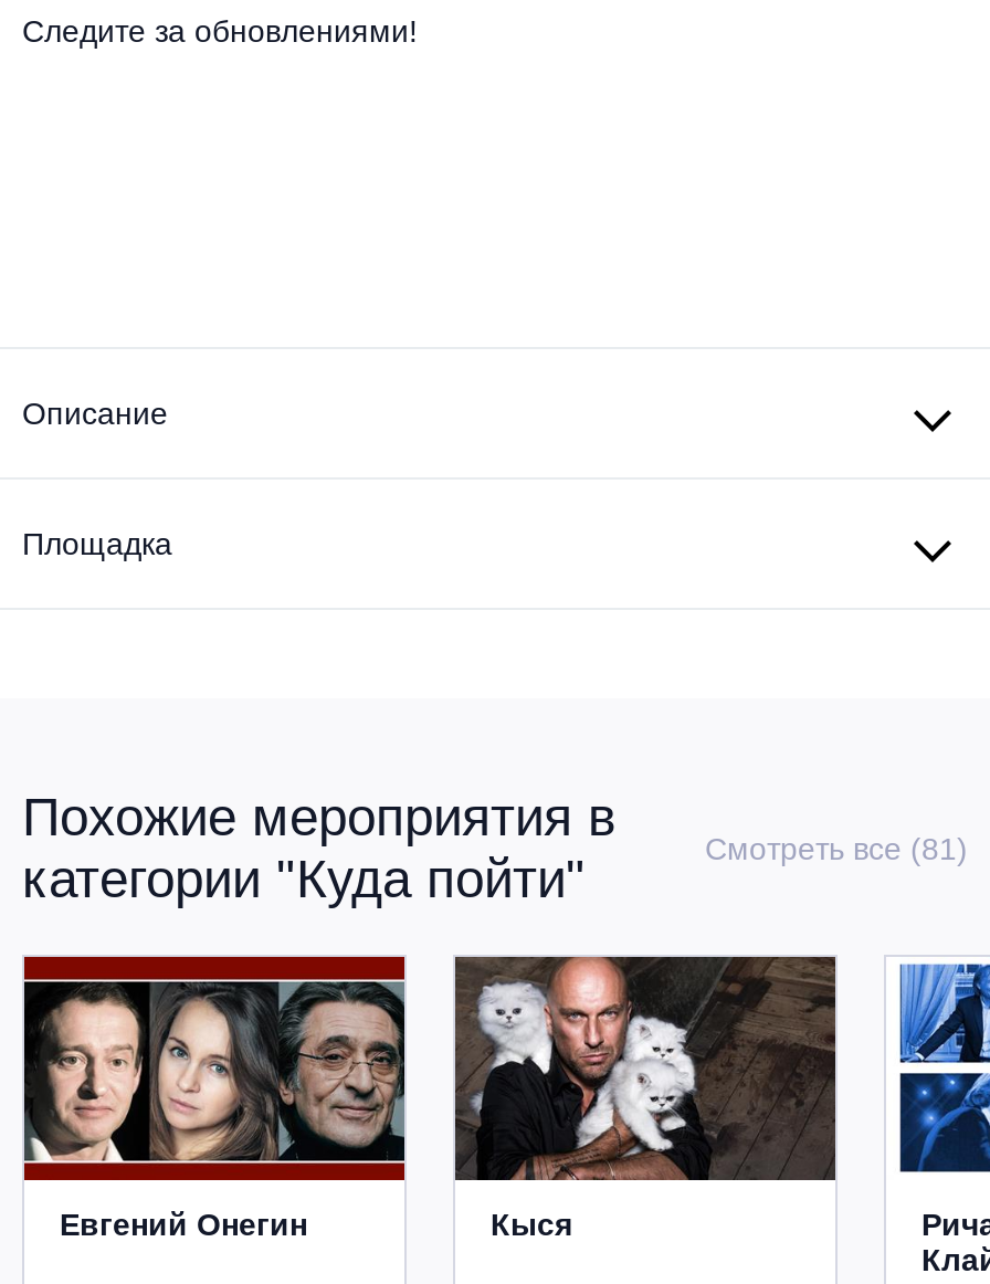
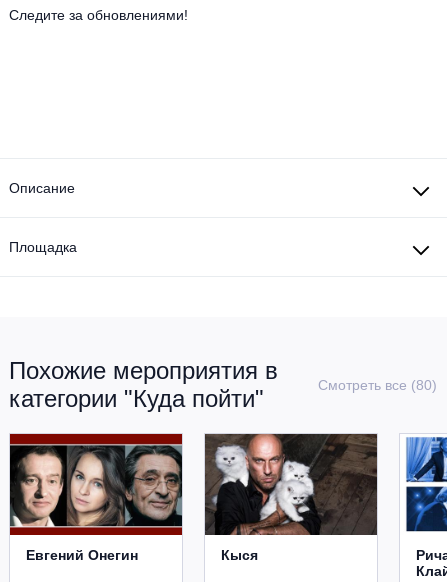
- Смотреть все (81)
+ Смотреть все (80)
